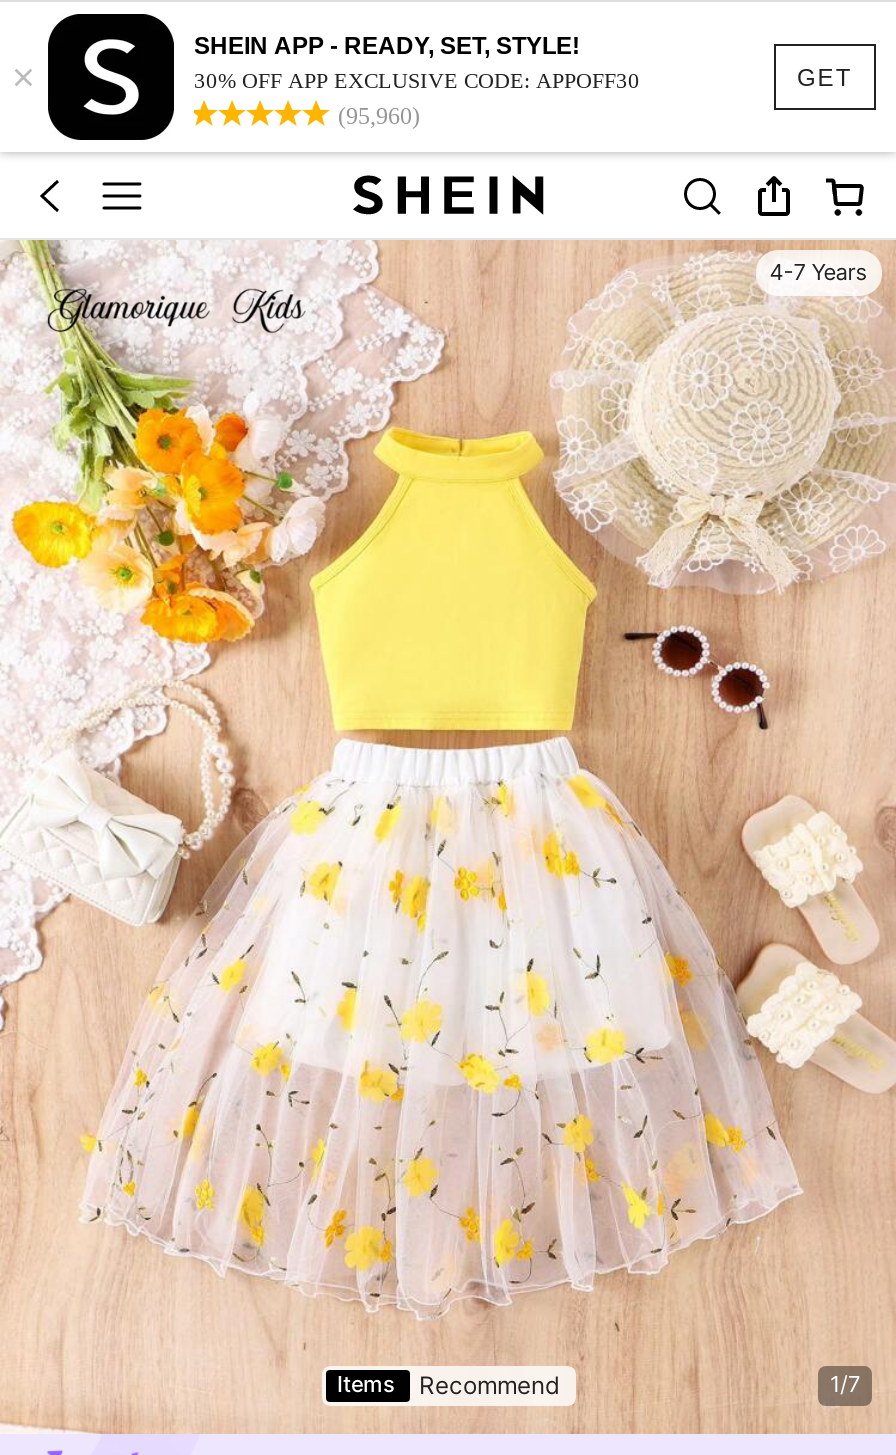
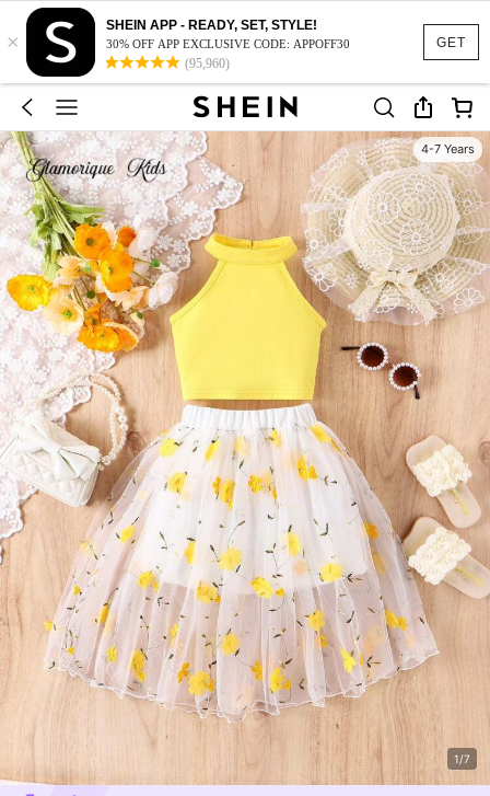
- Items
- Recommend
